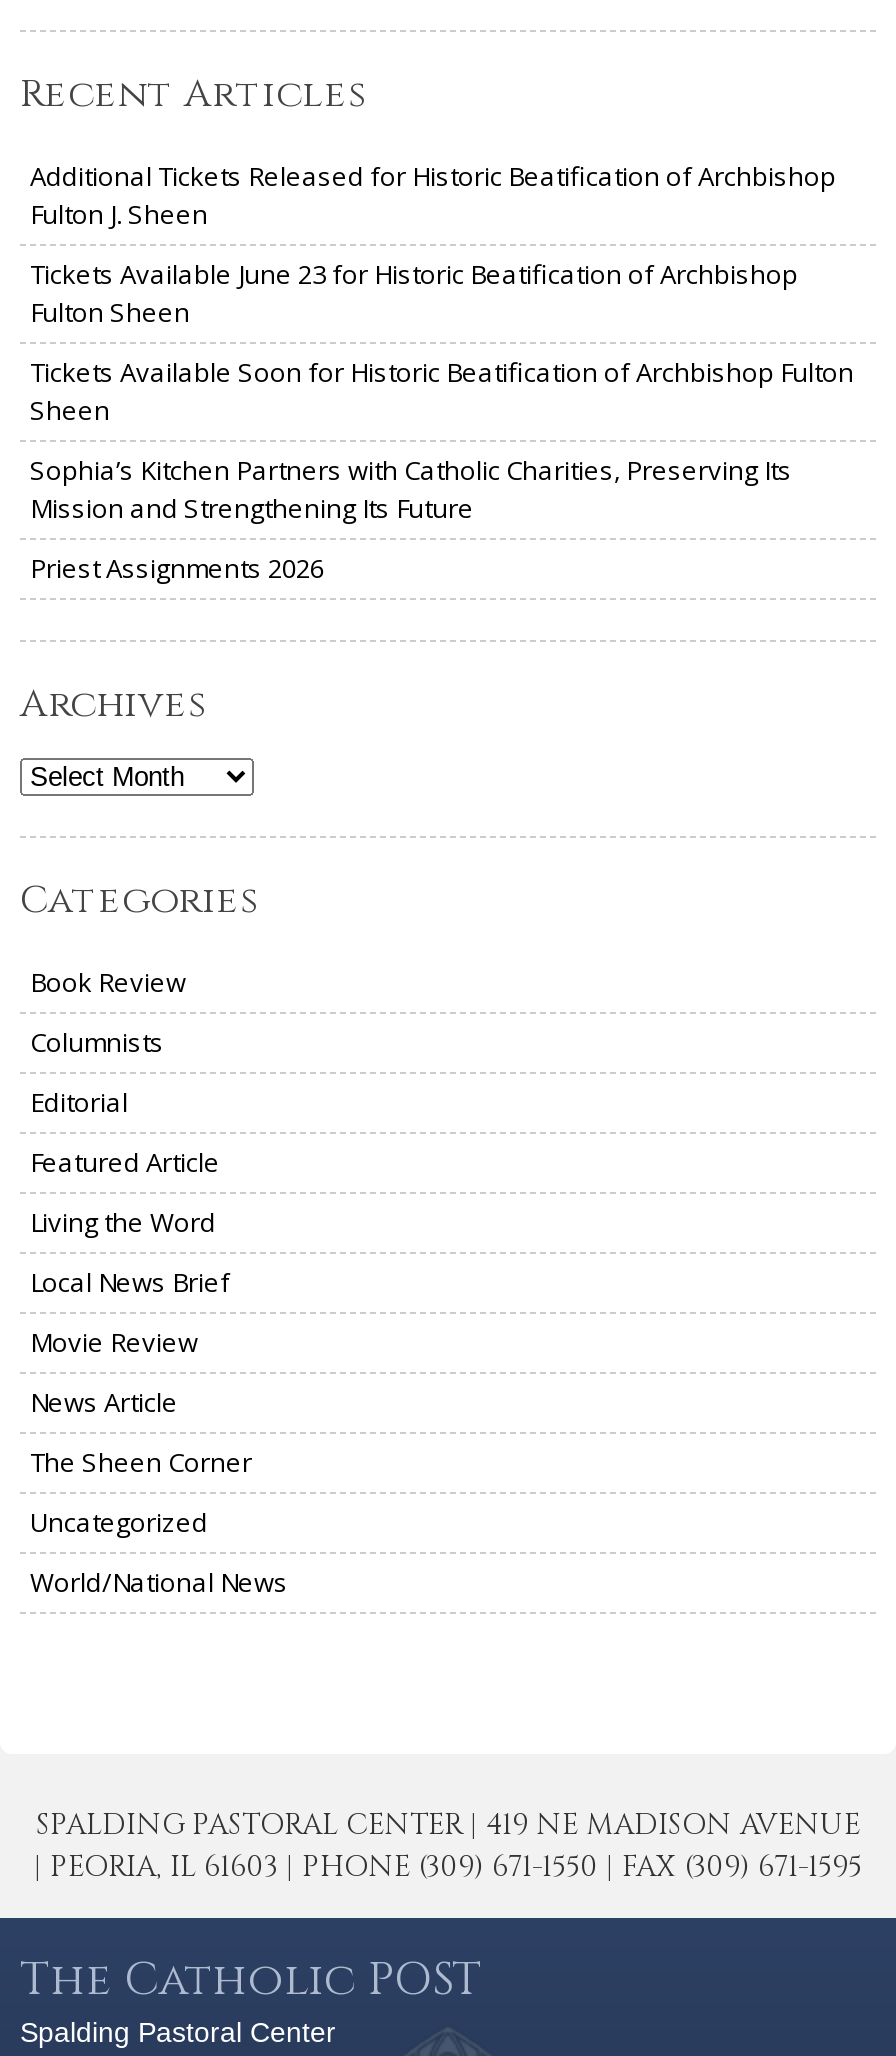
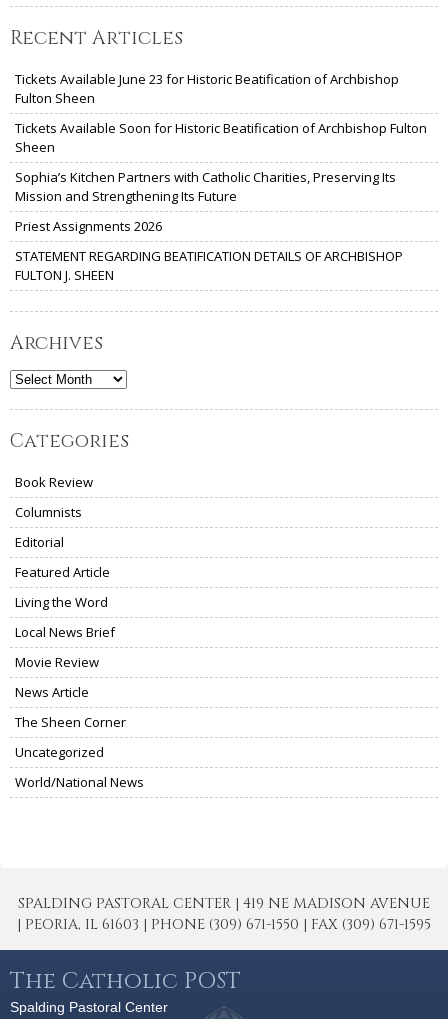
- Additional Tickets Released for Historic Beatification of Archbishop
- Fulton J. Sheen

moved up: Tickets Available June 23 for Historic Beatification of Archbishop | Fulton Sheen | Tickets Available Soon for Historic Beatification of Archbishop Fulton | Sheen | Sophia’s Kitchen Partners with Catholic Charities, Preserving Its | Mission and Strengthening Its Future | Priest Assignments 2026

+ STATEMENT REGARDING BEATIFICATION DETAILS OF ARCHBISHOP
+ FULTON J. SHEEN
